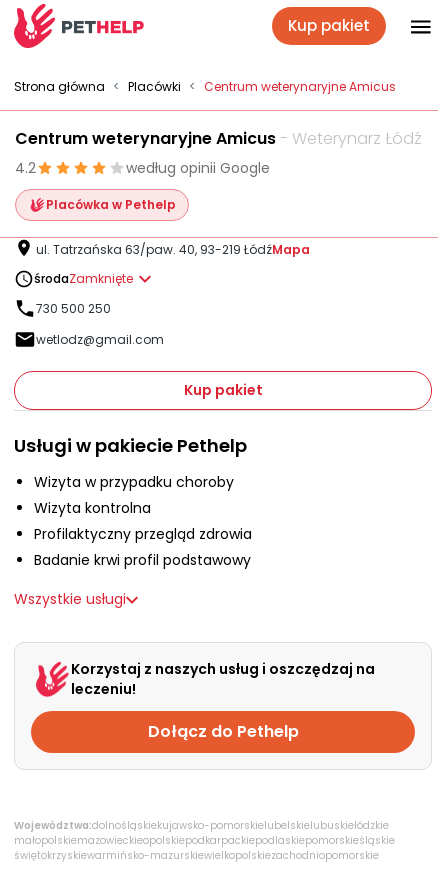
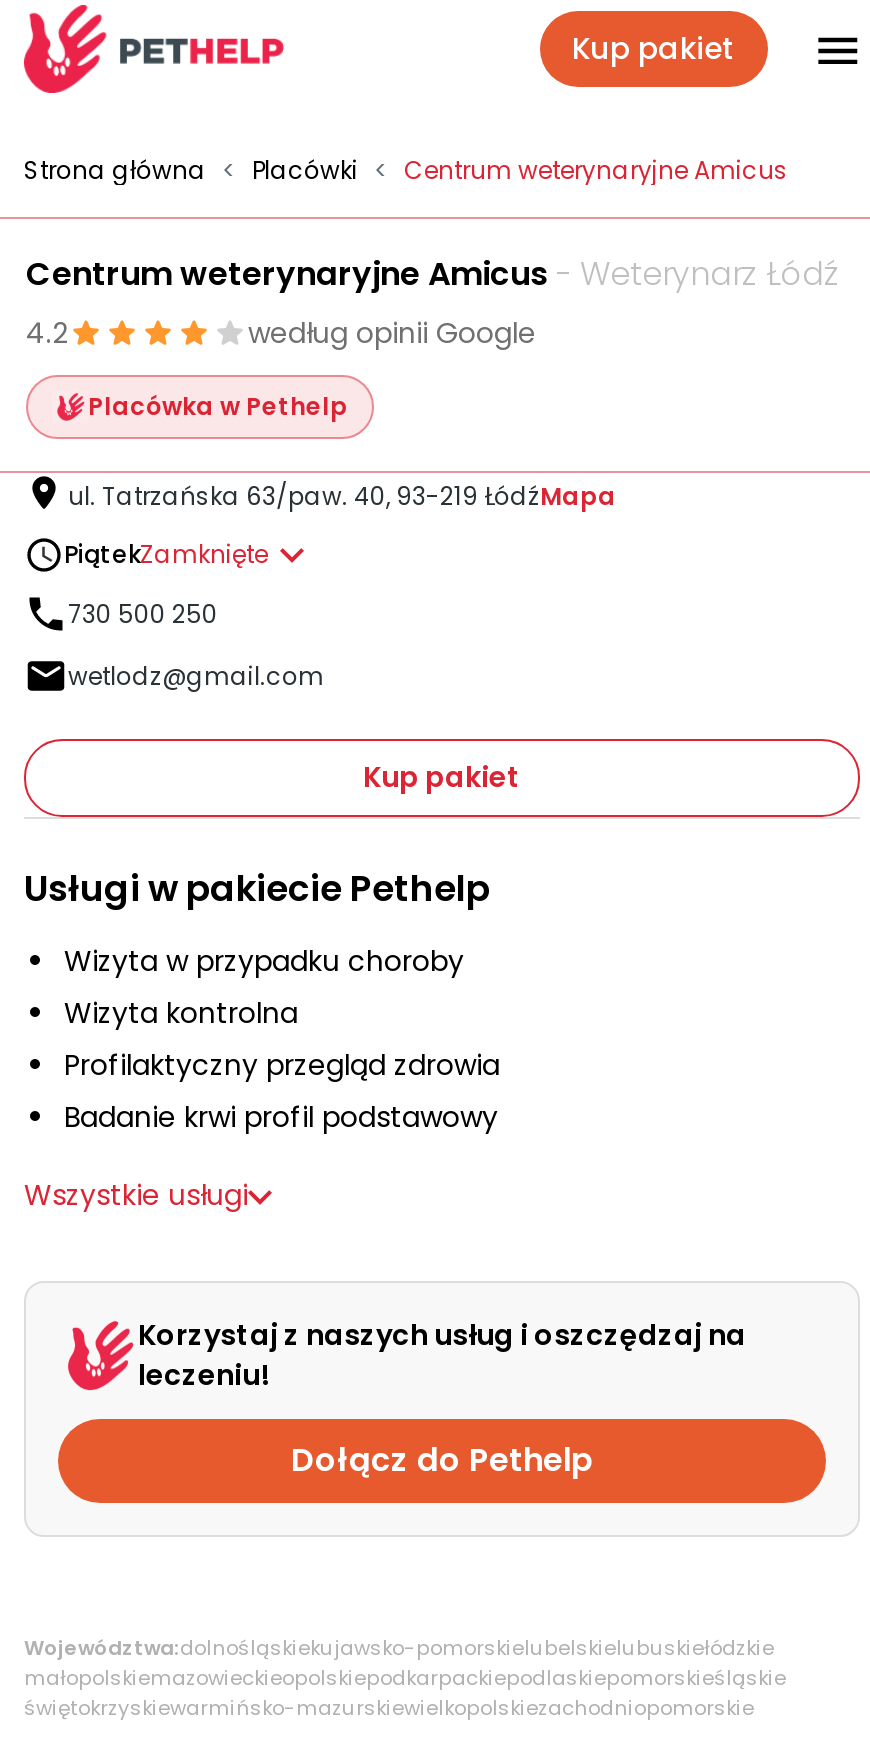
- środaZamknięte
+ PiątekZamknięte
